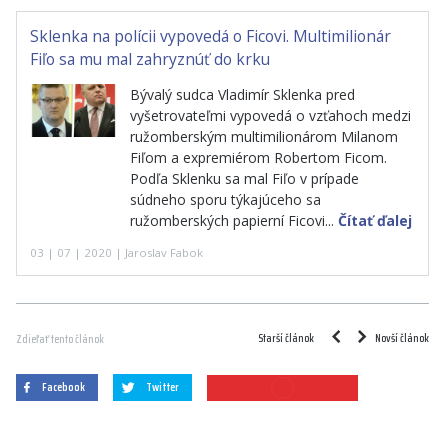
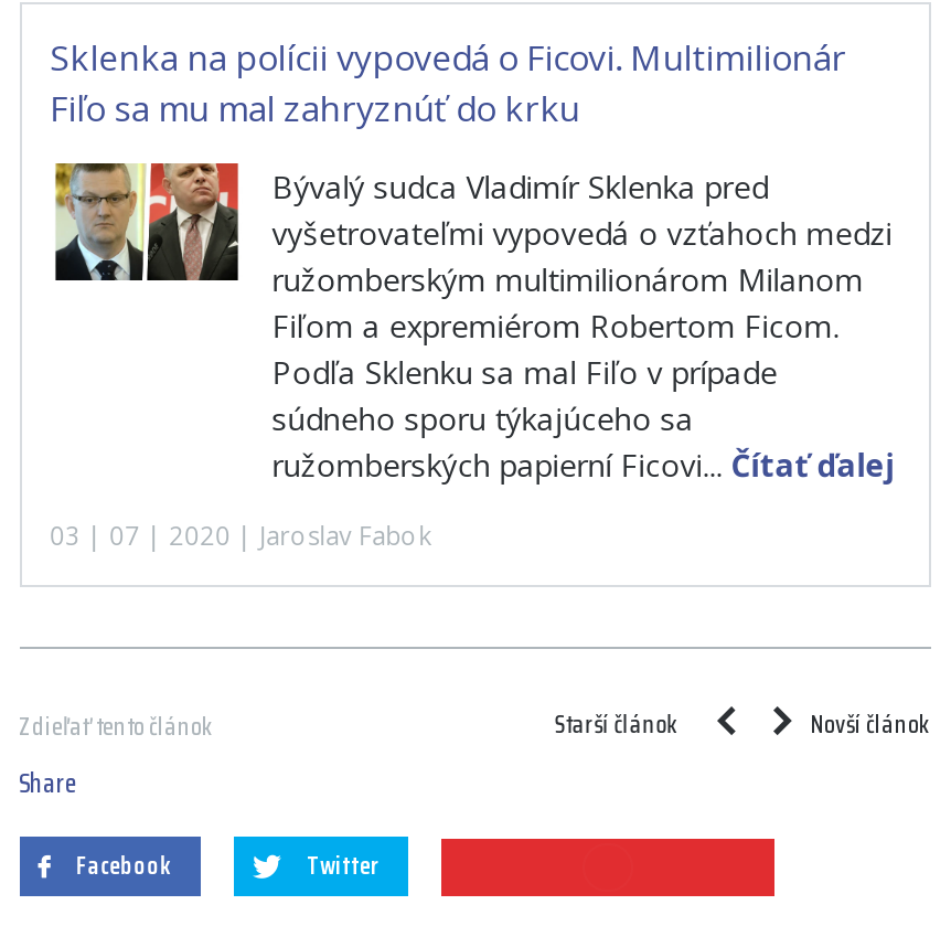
+ Share
